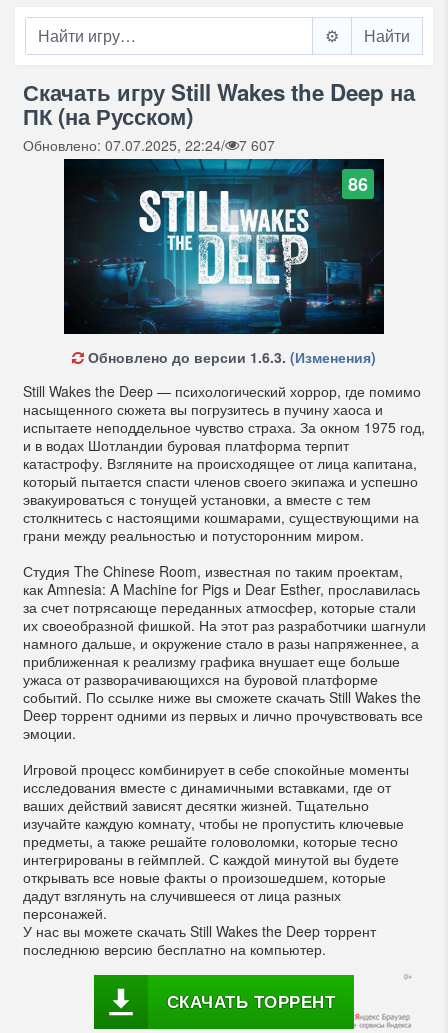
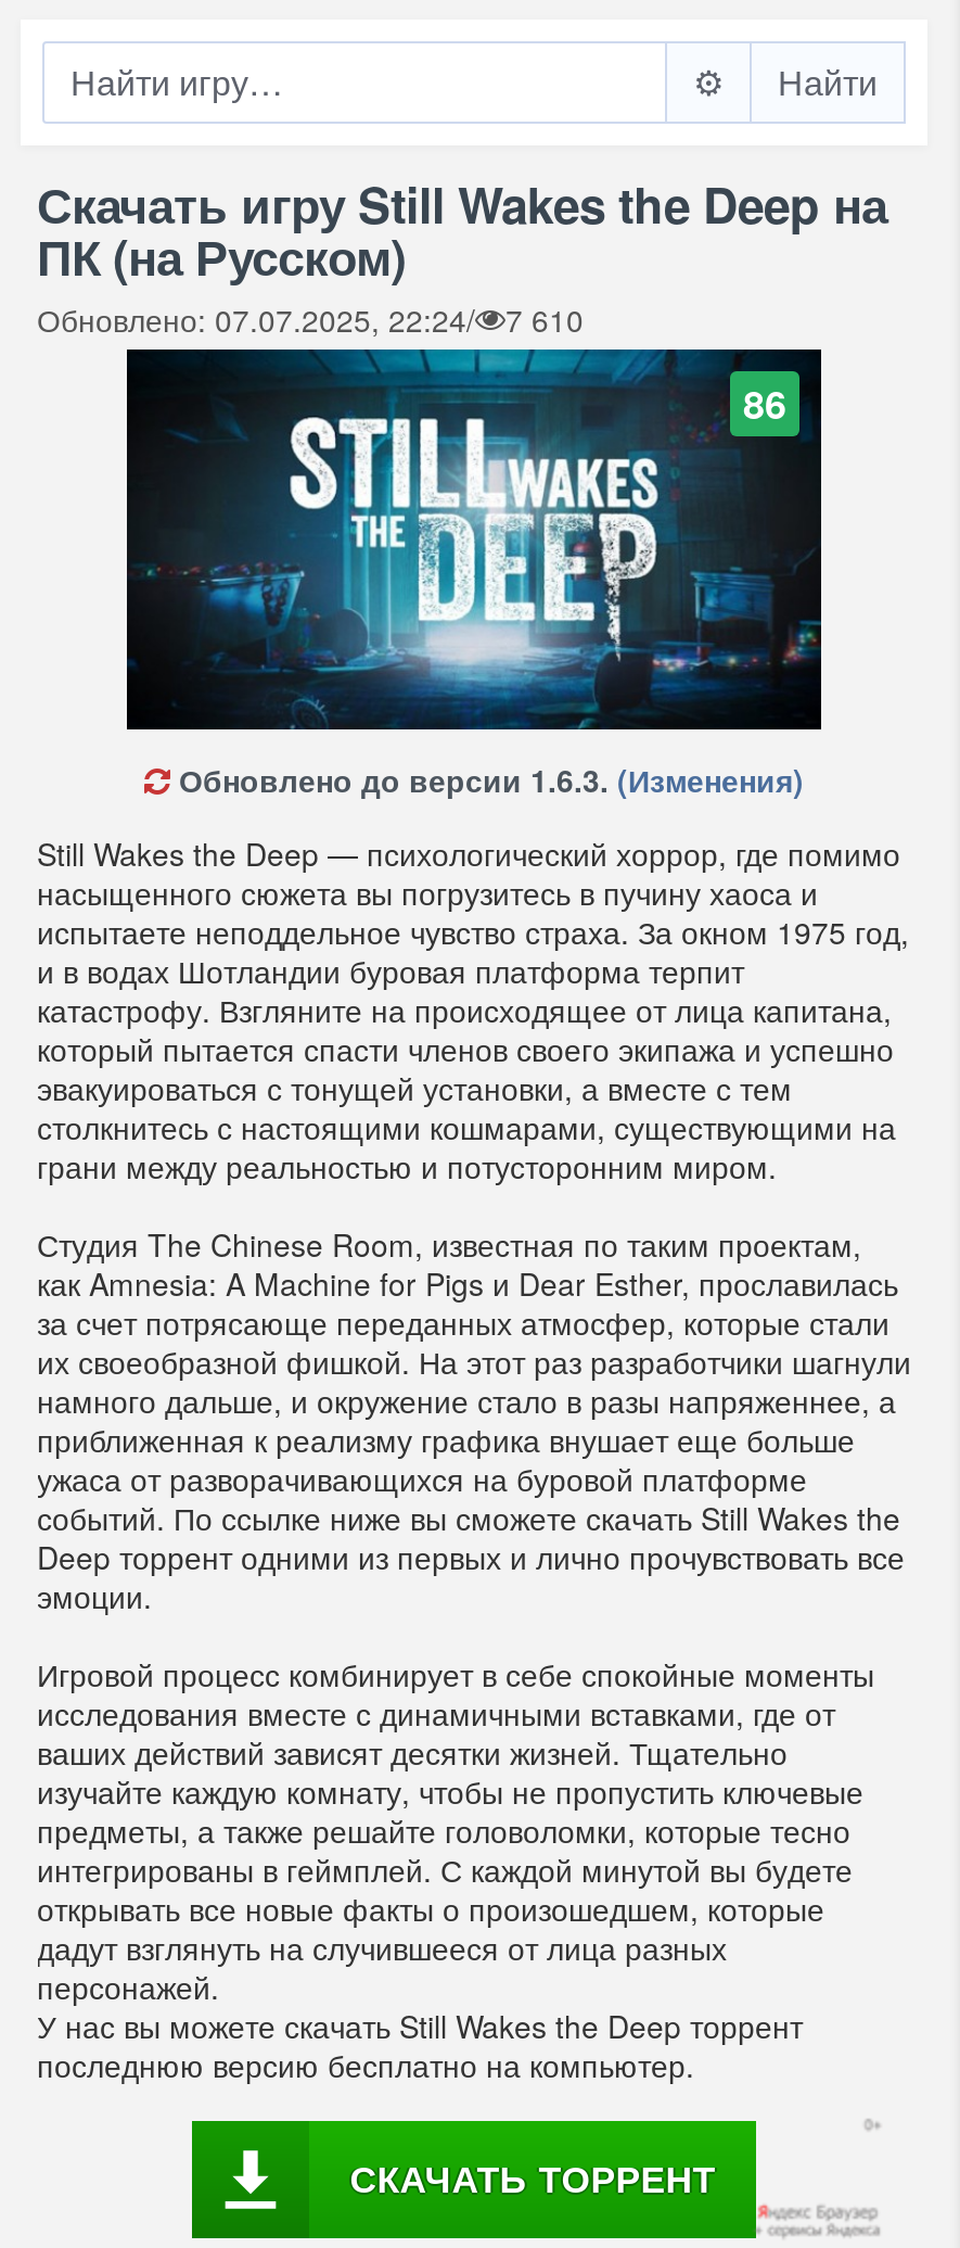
- Обновлено: 07.07.2025, 22:24/ 7 607
+ Обновлено: 07.07.2025, 22:24/ 7 610
